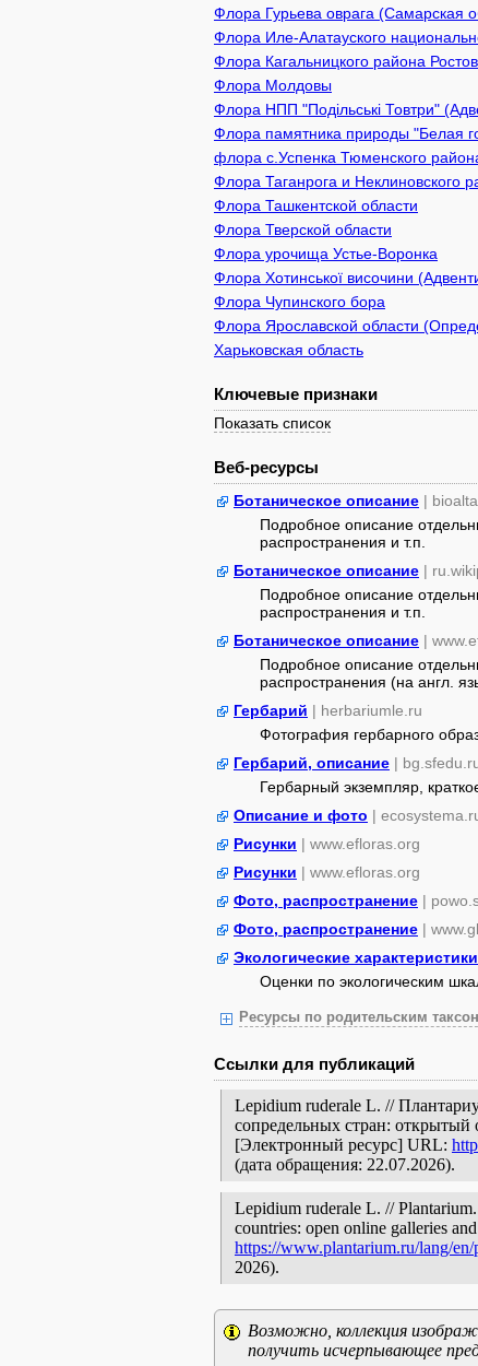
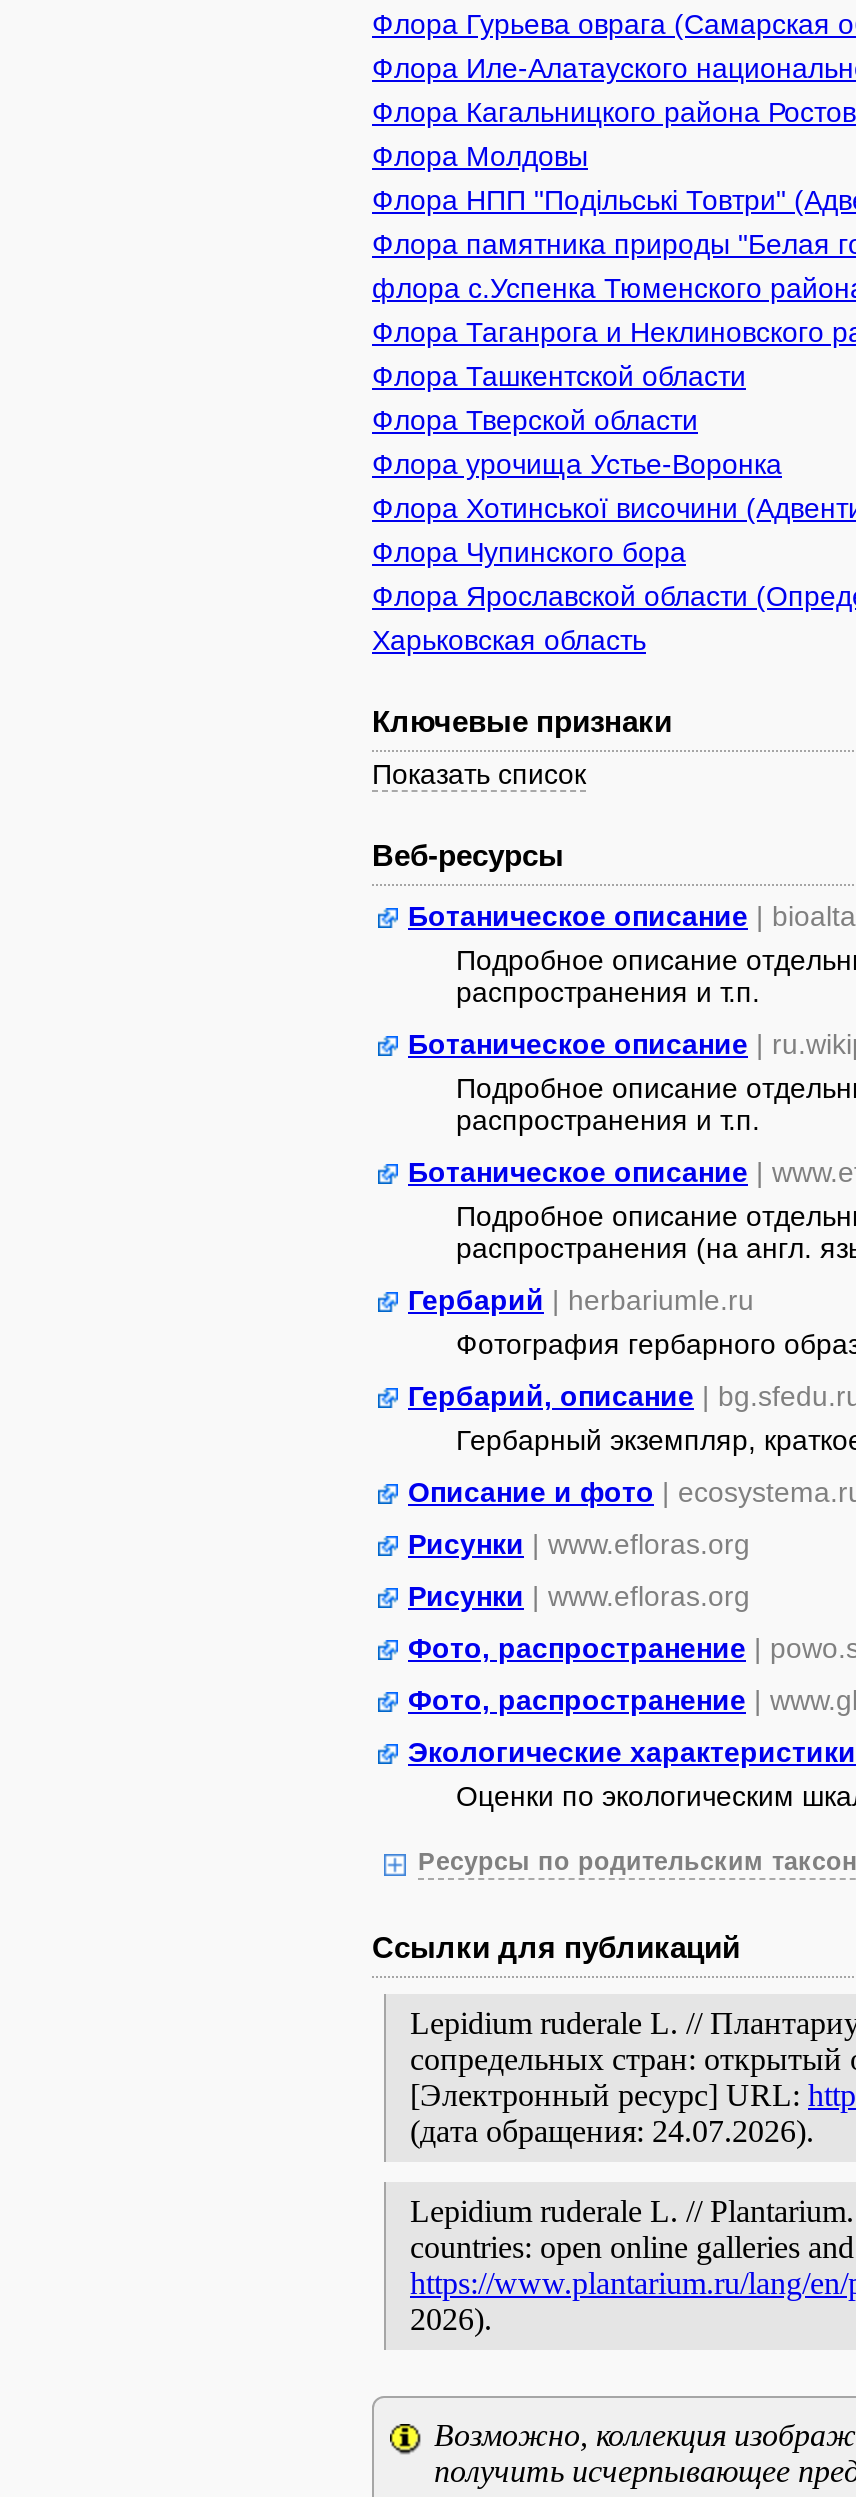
- (дата обращения: 22.07.2026).
+ (дата обращения: 24.07.2026).
